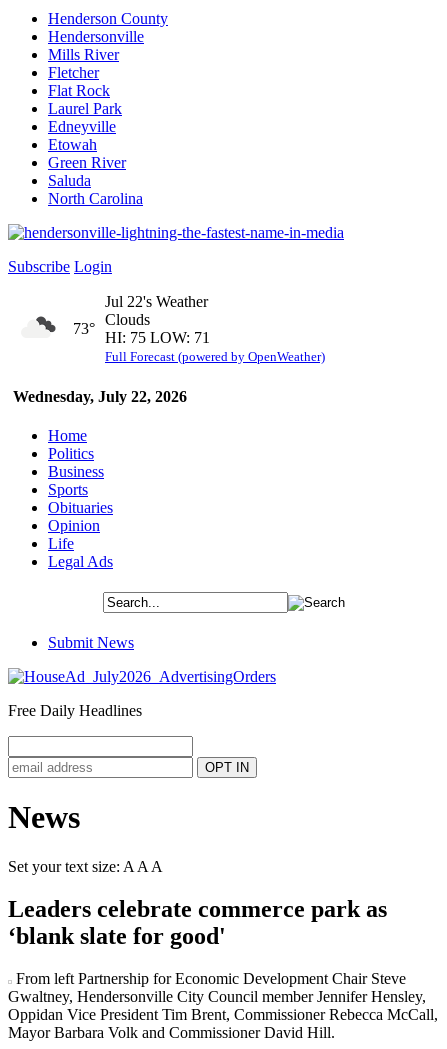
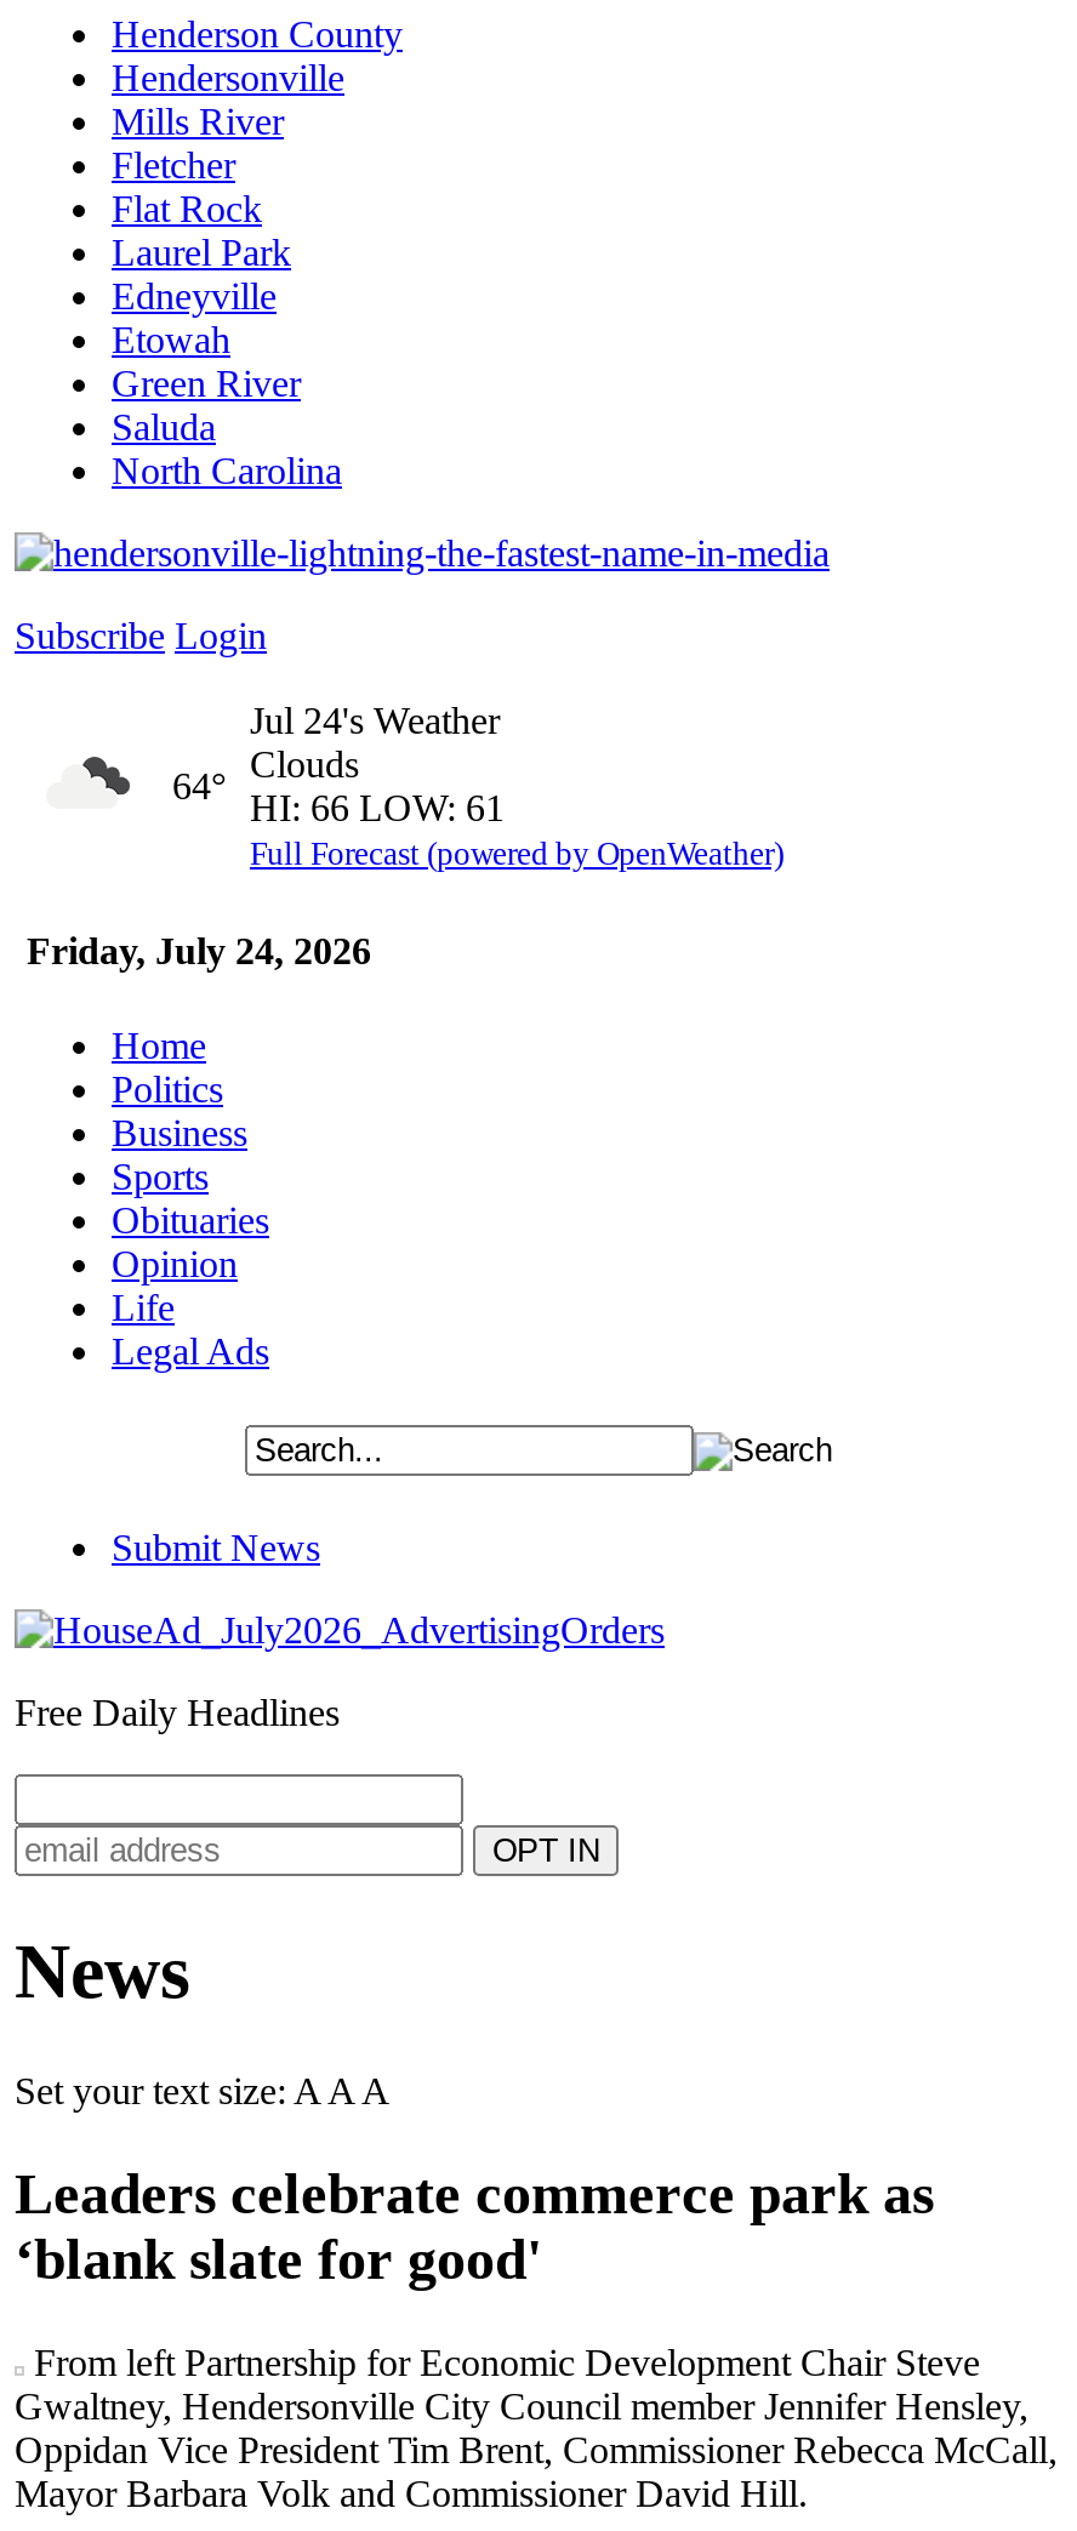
- Jul 22's Weather
+ Jul 24's Weather

- 73°
+ 64°

- HI: 75 LOW: 71
+ HI: 66 LOW: 61

- Wednesday, July 22, 2026
+ Friday, July 24, 2026
